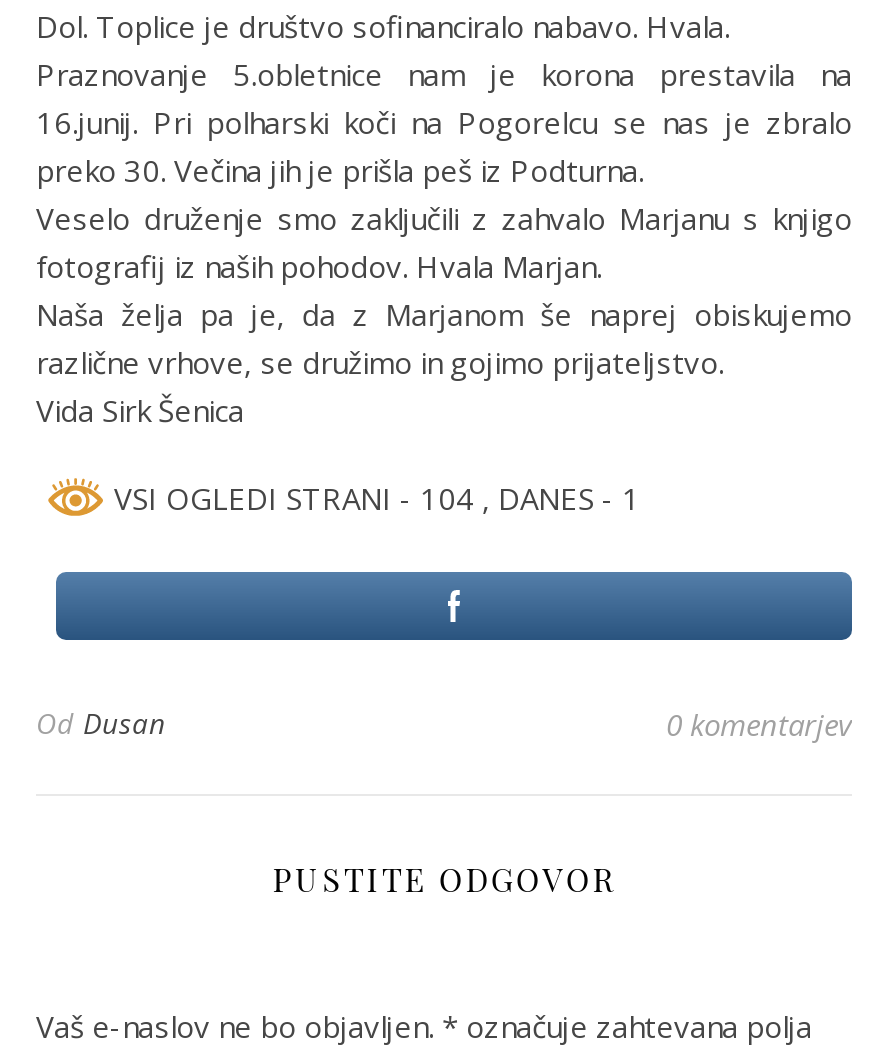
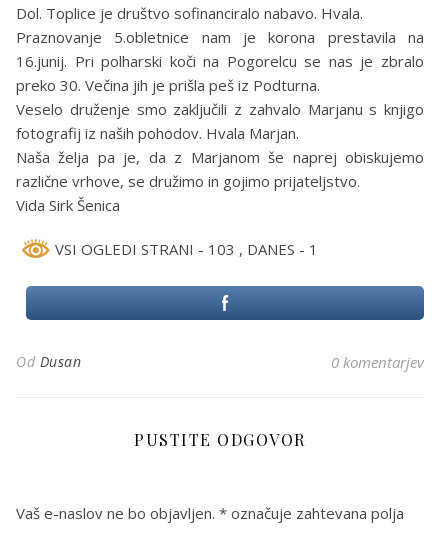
- VSI OGLEDI STRANI - 104, DANES - 1
+ VSI OGLEDI STRANI - 103, DANES - 1
